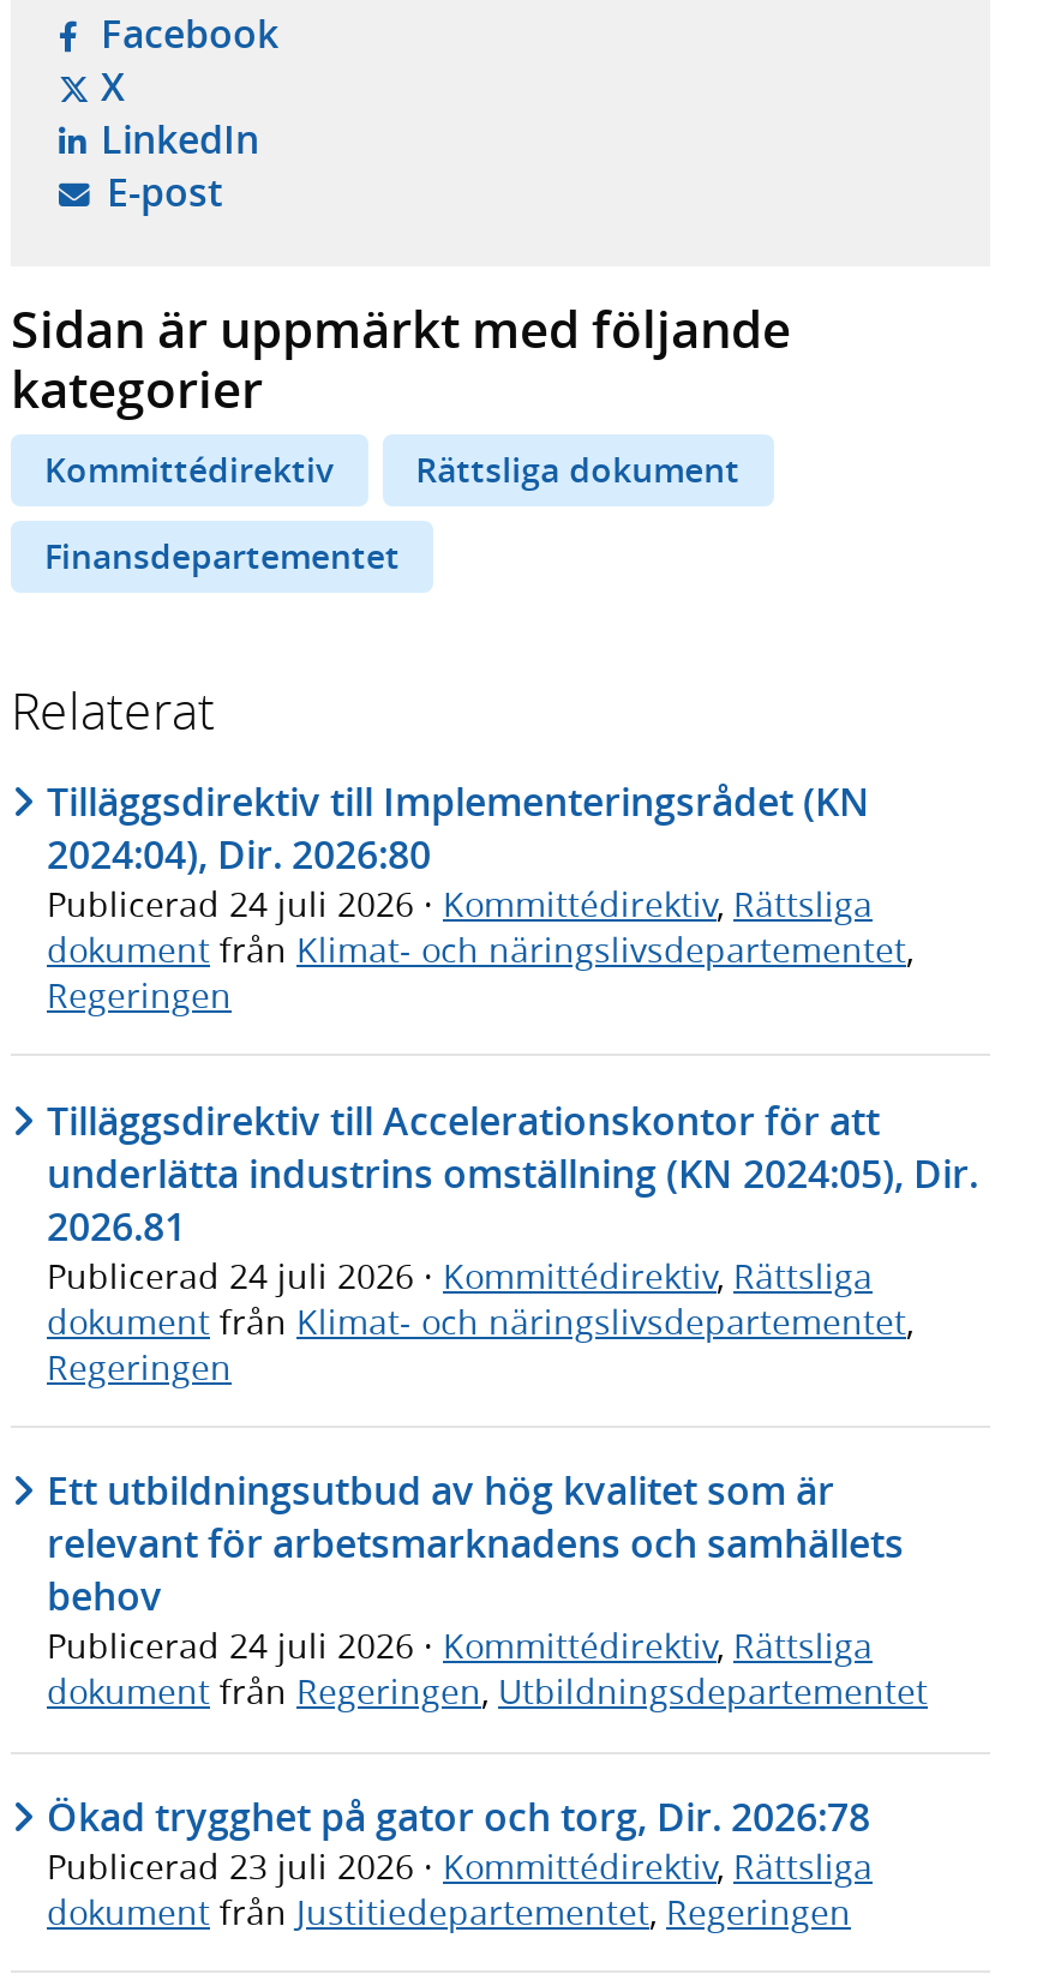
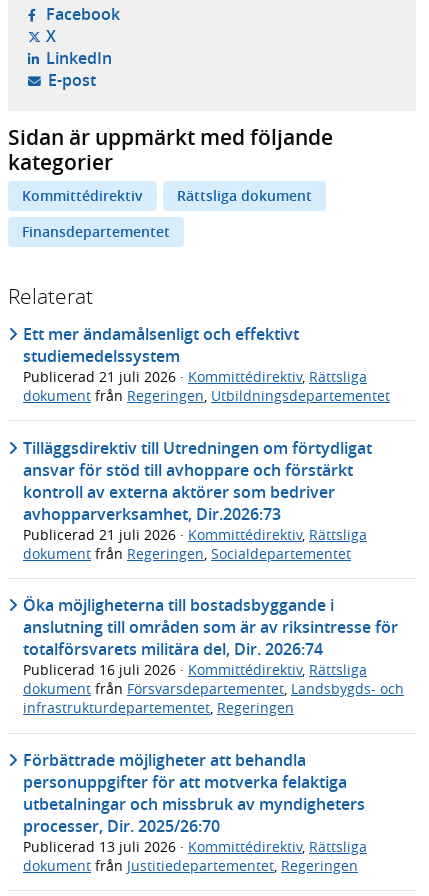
- Tilläggsdirektiv till Implementeringsrådet (KN
- 2024:04), Dir. 2026:80
- Publicerad 24 juli 2026 · Kommittédirektiv, Rättsliga
- dokument från Klimat- och näringslivsdepartementet,
- Regeringen
- Tilläggsdirektiv till Accelerationskontor för att
- underlätta industrins omställning (KN 2024:05), Dir.
- 2026.81
- Publicerad 24 juli 2026 · Kommittédirektiv, Rättsliga
- dokument från Klimat- och näringslivsdepartementet,
- Regeringen
- Ett utbildningsutbud av hög kvalitet som är
- relevant för arbetsmarknadens och samhällets
- behov
- Publicerad 24 juli 2026 · Kommittédirektiv, Rättsliga
+ Ett mer ändamålsenligt och effektivt
+ studiemedelssystem
+ Publicerad 21 juli 2026 · Kommittédirektiv, Rättsliga

moved up: dokument från Regeringen, Utbildningsdepartementet

- Ökad trygghet på gator och torg, Dir. 2026:78
- Publicerad 23 juli 2026 · Kommittédirektiv, Rättsliga
+ Tilläggsdirektiv till Utredningen om förtydligat
+ ansvar för stöd till avhoppare och förstärkt
+ kontroll av externa aktörer som bedriver
+ avhopparverksamhet, Dir.2026:73
+ Publicerad 21 juli 2026 · Kommittédirektiv, Rättsliga
+ dokument från Regeringen, Socialdepartementet
+ Öka möjligheterna till bostadsbyggande i
+ anslutning till områden som är av riksintresse för
+ totalförsvarets militära del, Dir. 2026:74
+ Publicerad 16 juli 2026 · Kommittédirektiv, Rättsliga
+ dokument från Försvarsdepartementet, Landsbygds- och
+ infrastrukturdepartementet, Regeringen
+ Förbättrade möjligheter att behandla
+ personuppgifter för att motverka felaktiga
+ utbetalningar och missbruk av myndigheters
+ processer, Dir. 2025/26:70
+ Publicerad 13 juli 2026 · Kommittédirektiv, Rättsliga
